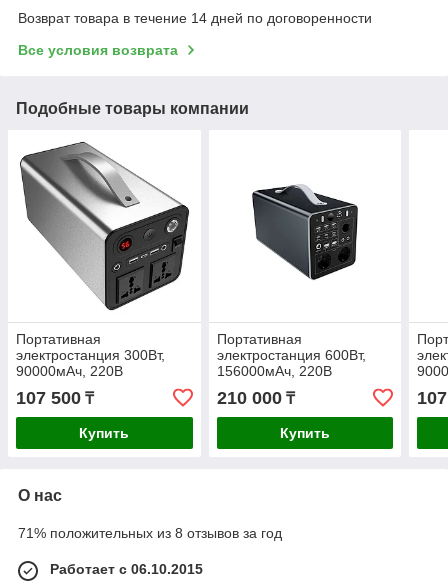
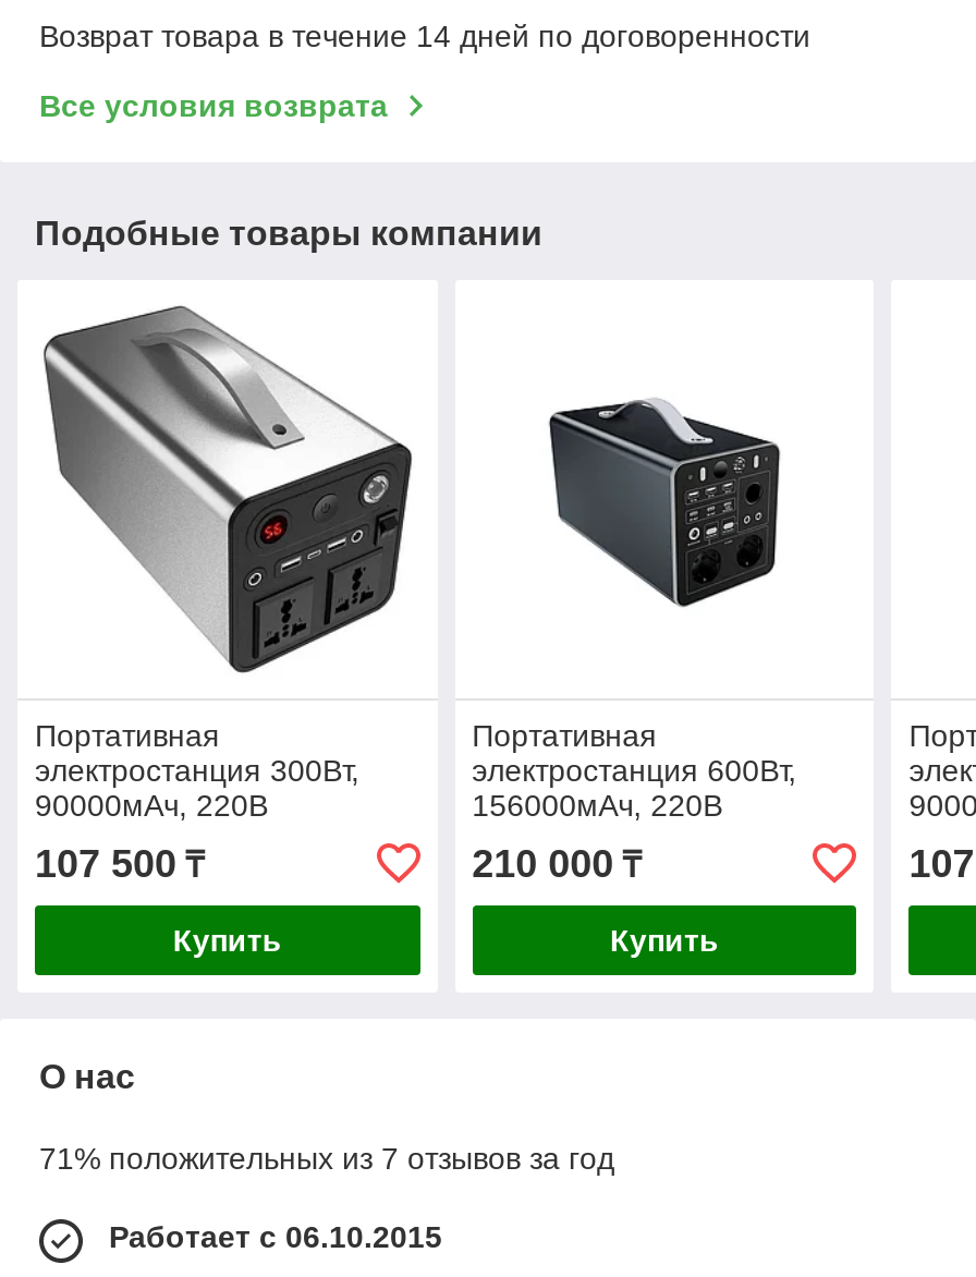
- 71% положительных из 8 отзывов за год
+ 71% положительных из 7 отзывов за год
